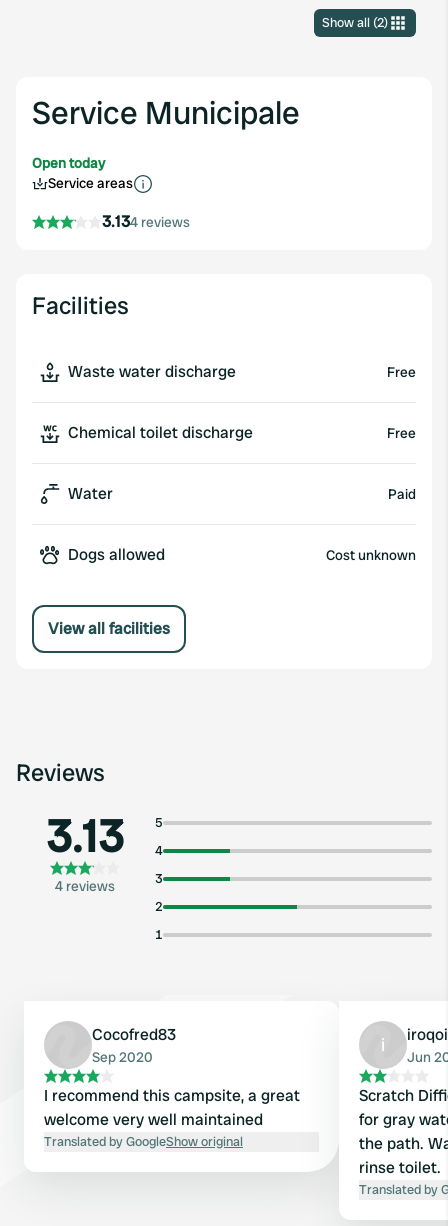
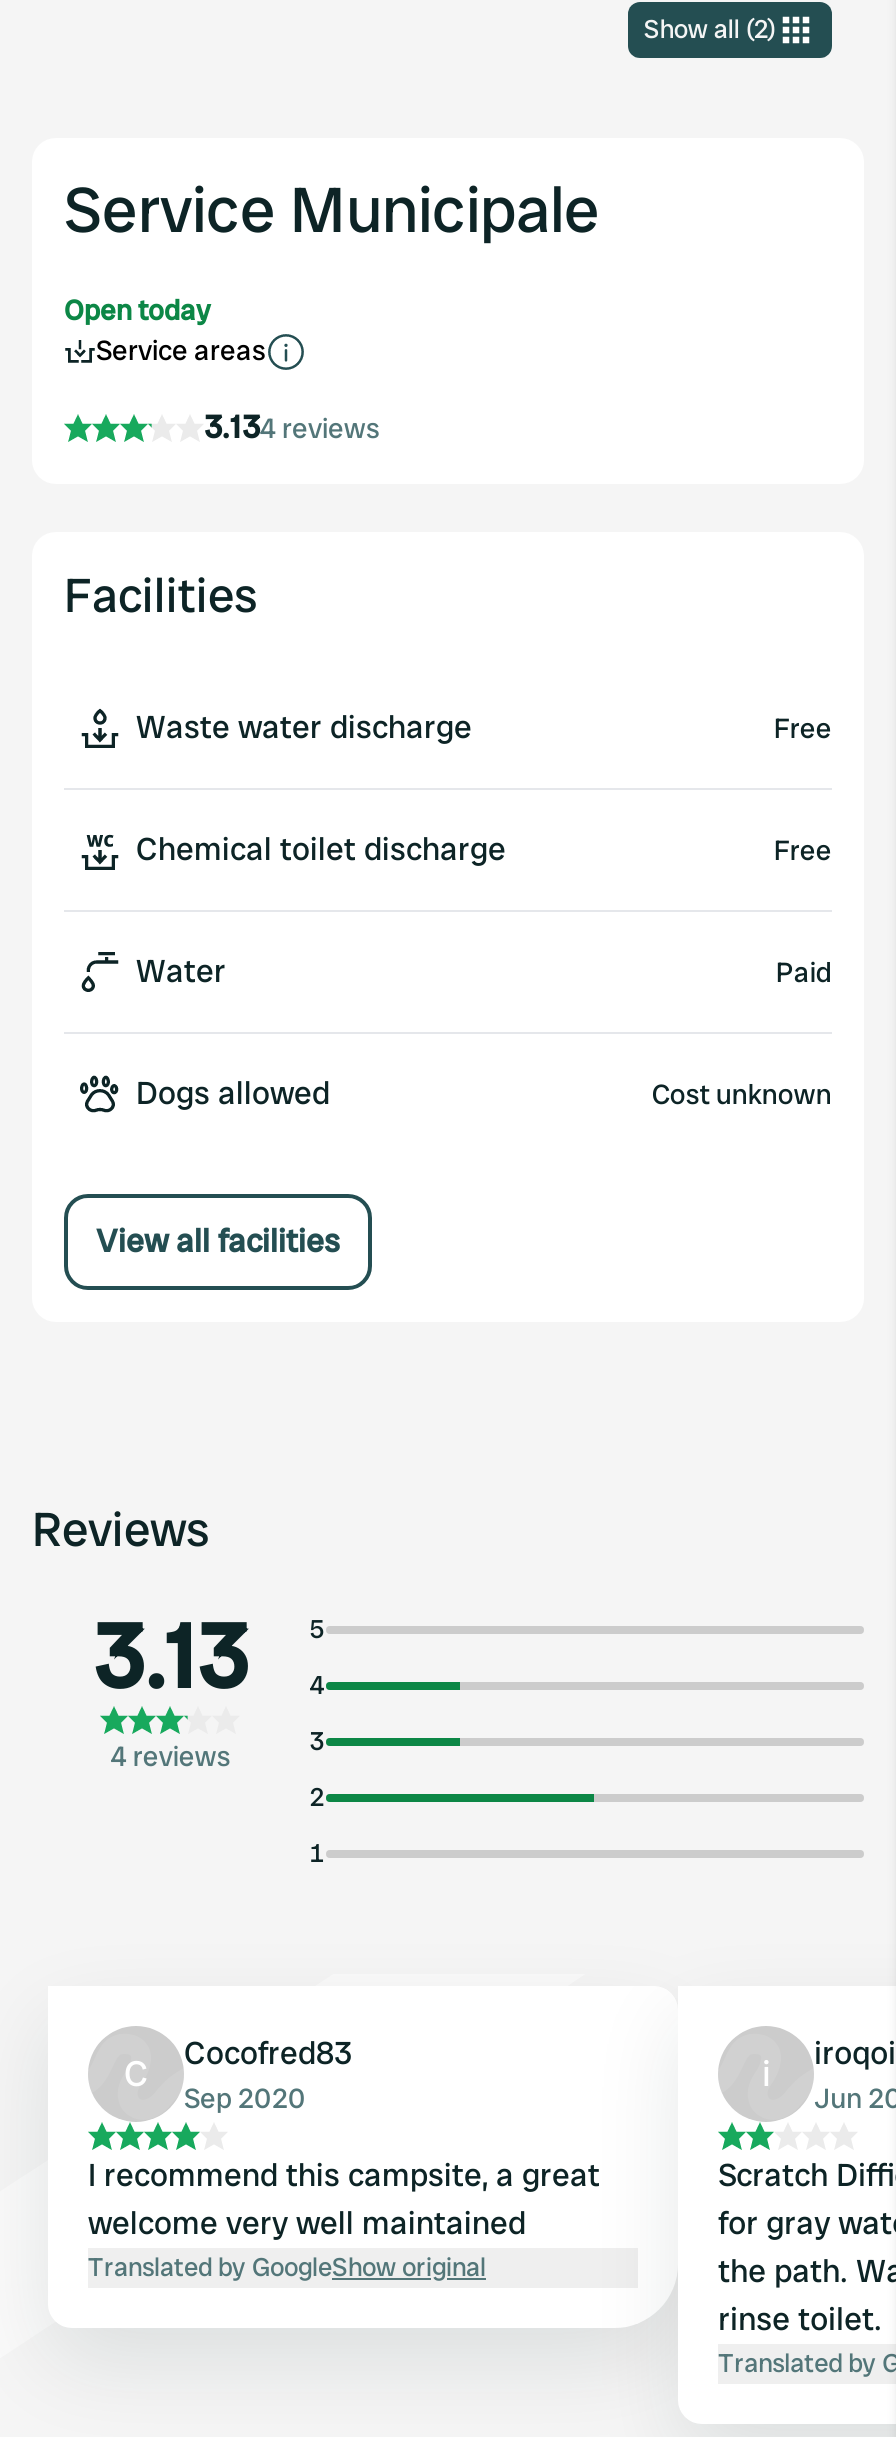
+ C
